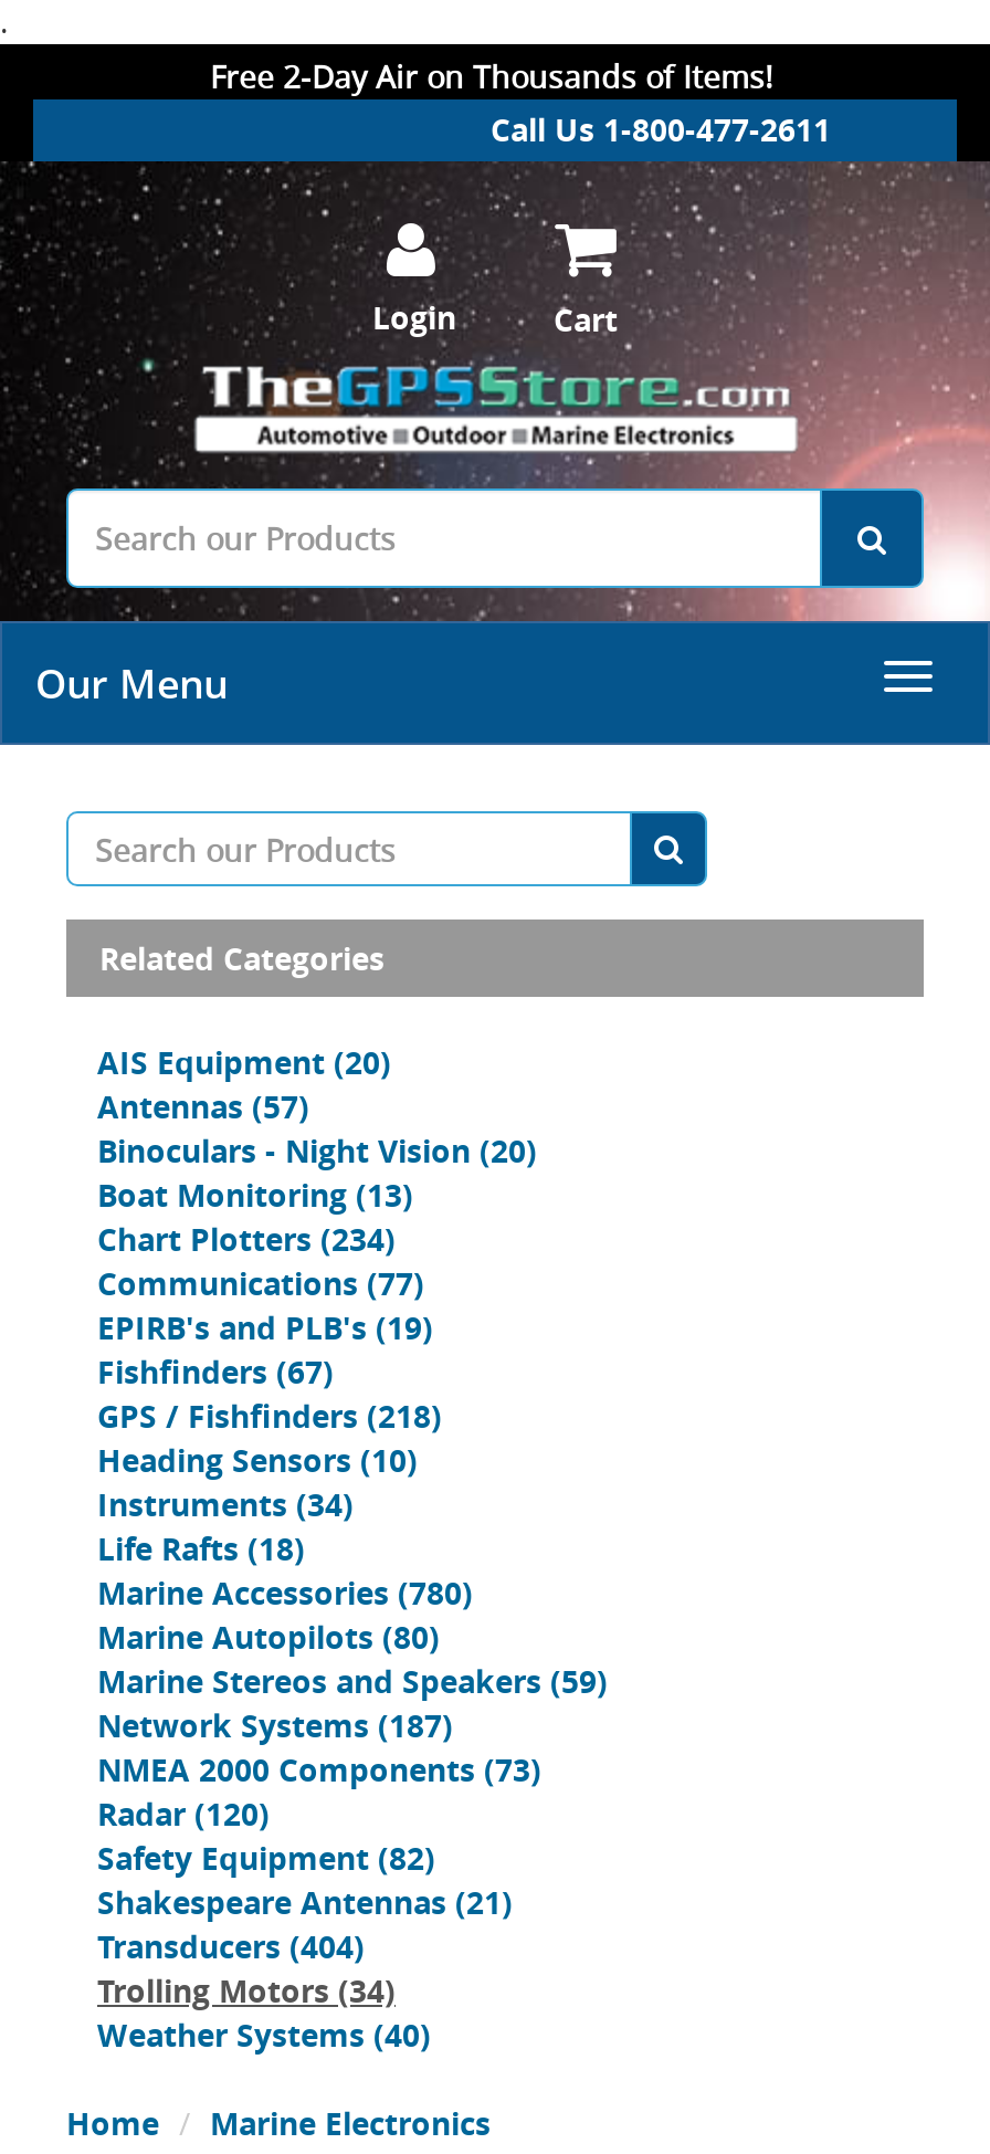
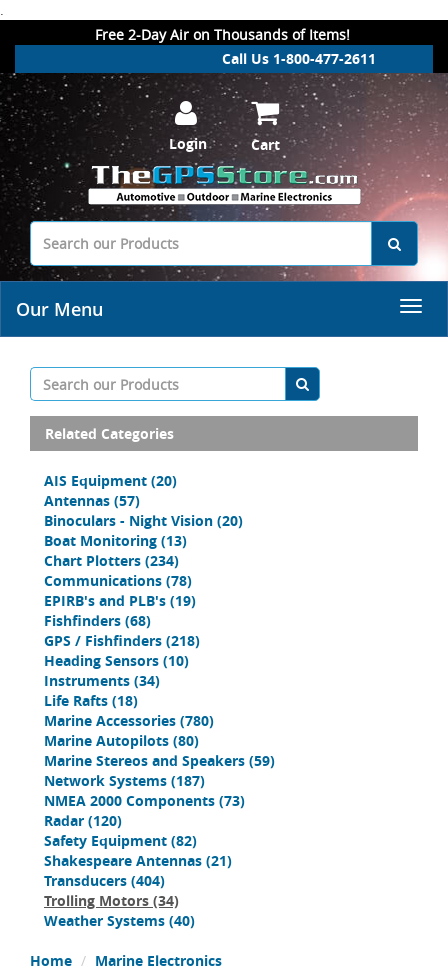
- Communications (77)
+ Communications (78)

- Fishfinders (67)
+ Fishfinders (68)
